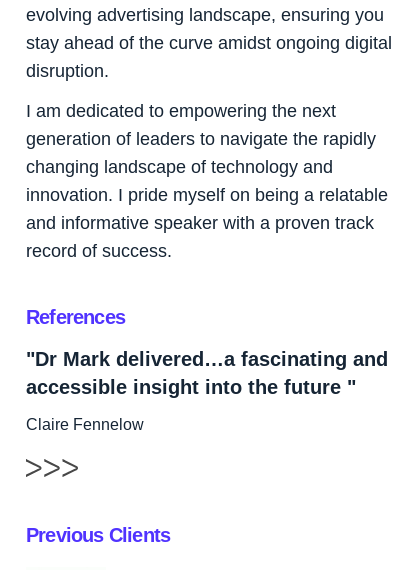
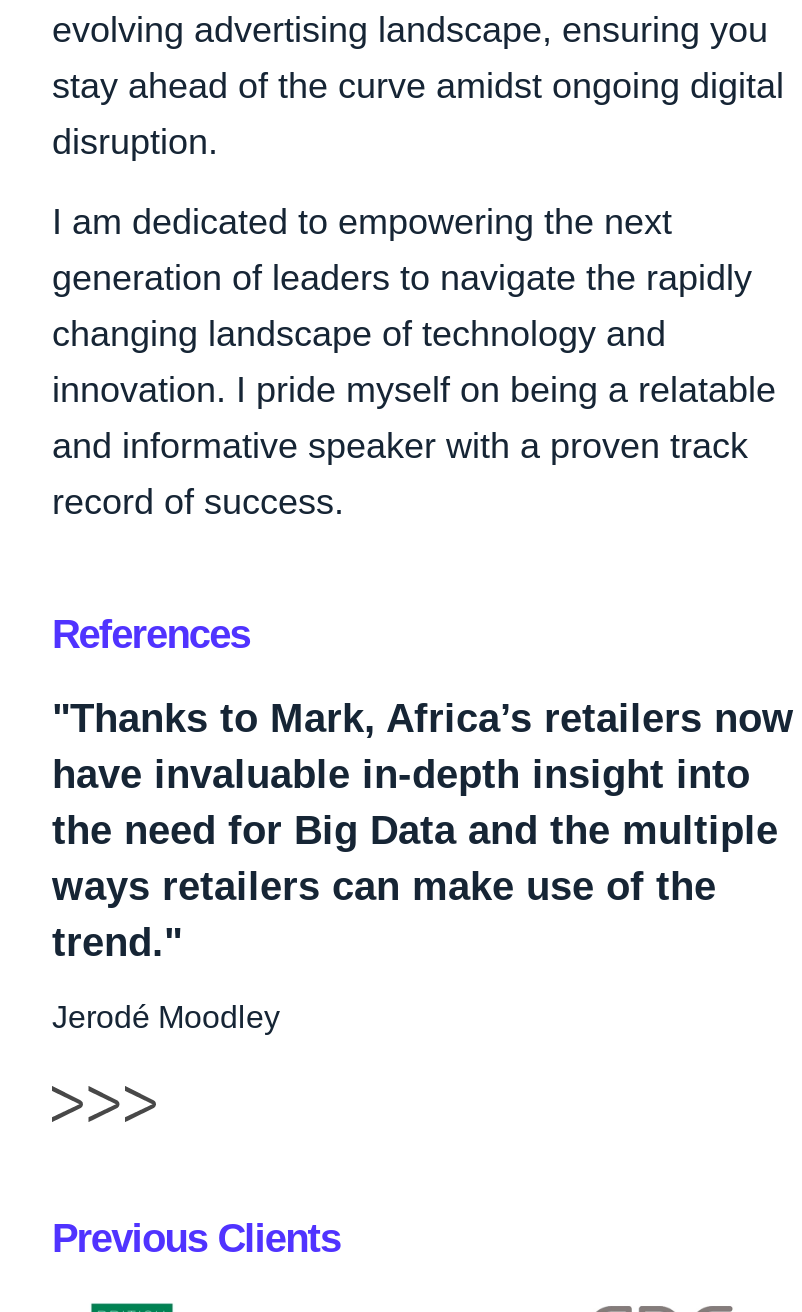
- "Dr Mark delivered…a fascinating and
- accessible insight into the future "
+ "Thanks to Mark, Africa’s retailers now
+ have invaluable in-depth insight into
+ the need for Big Data and the multiple
+ ways retailers can make use of the
+ trend."

- Claire Fennelow
+ Jerodé Moodley
